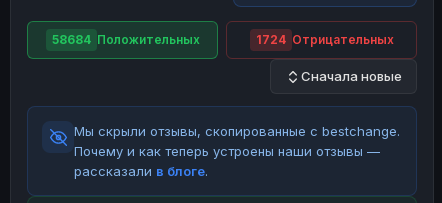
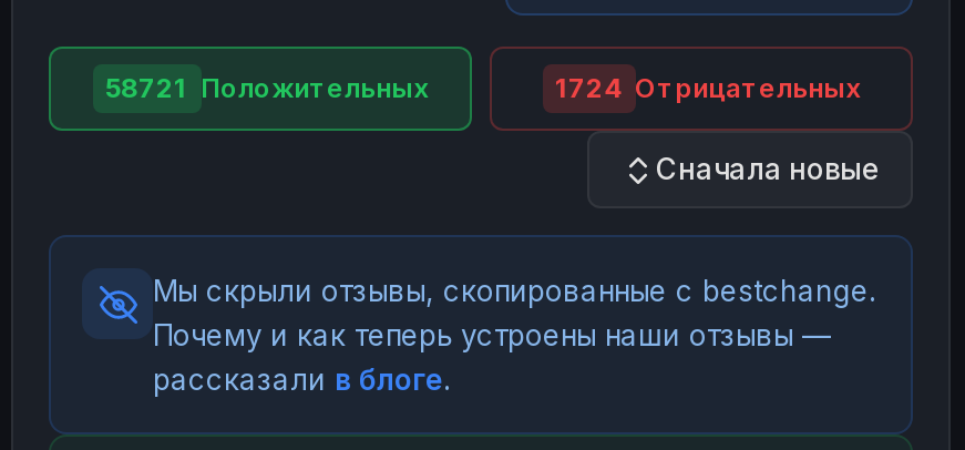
- 58684 Положительных
+ 58721 Положительных
